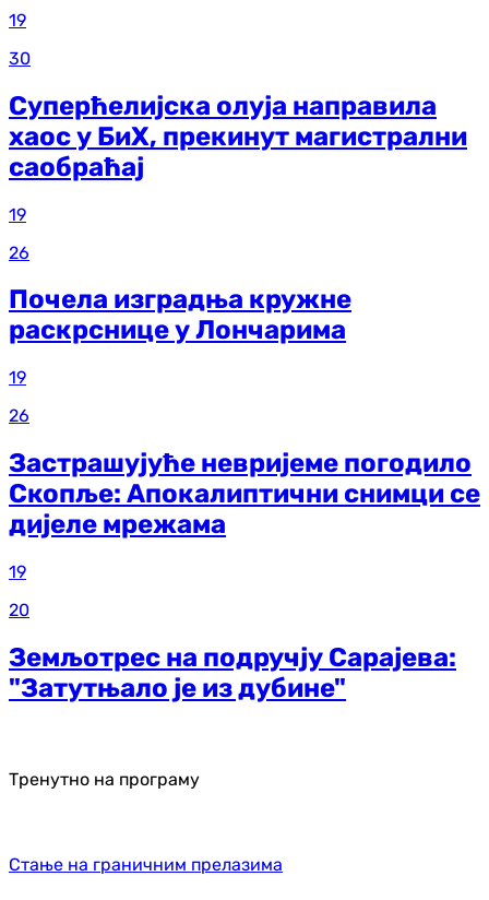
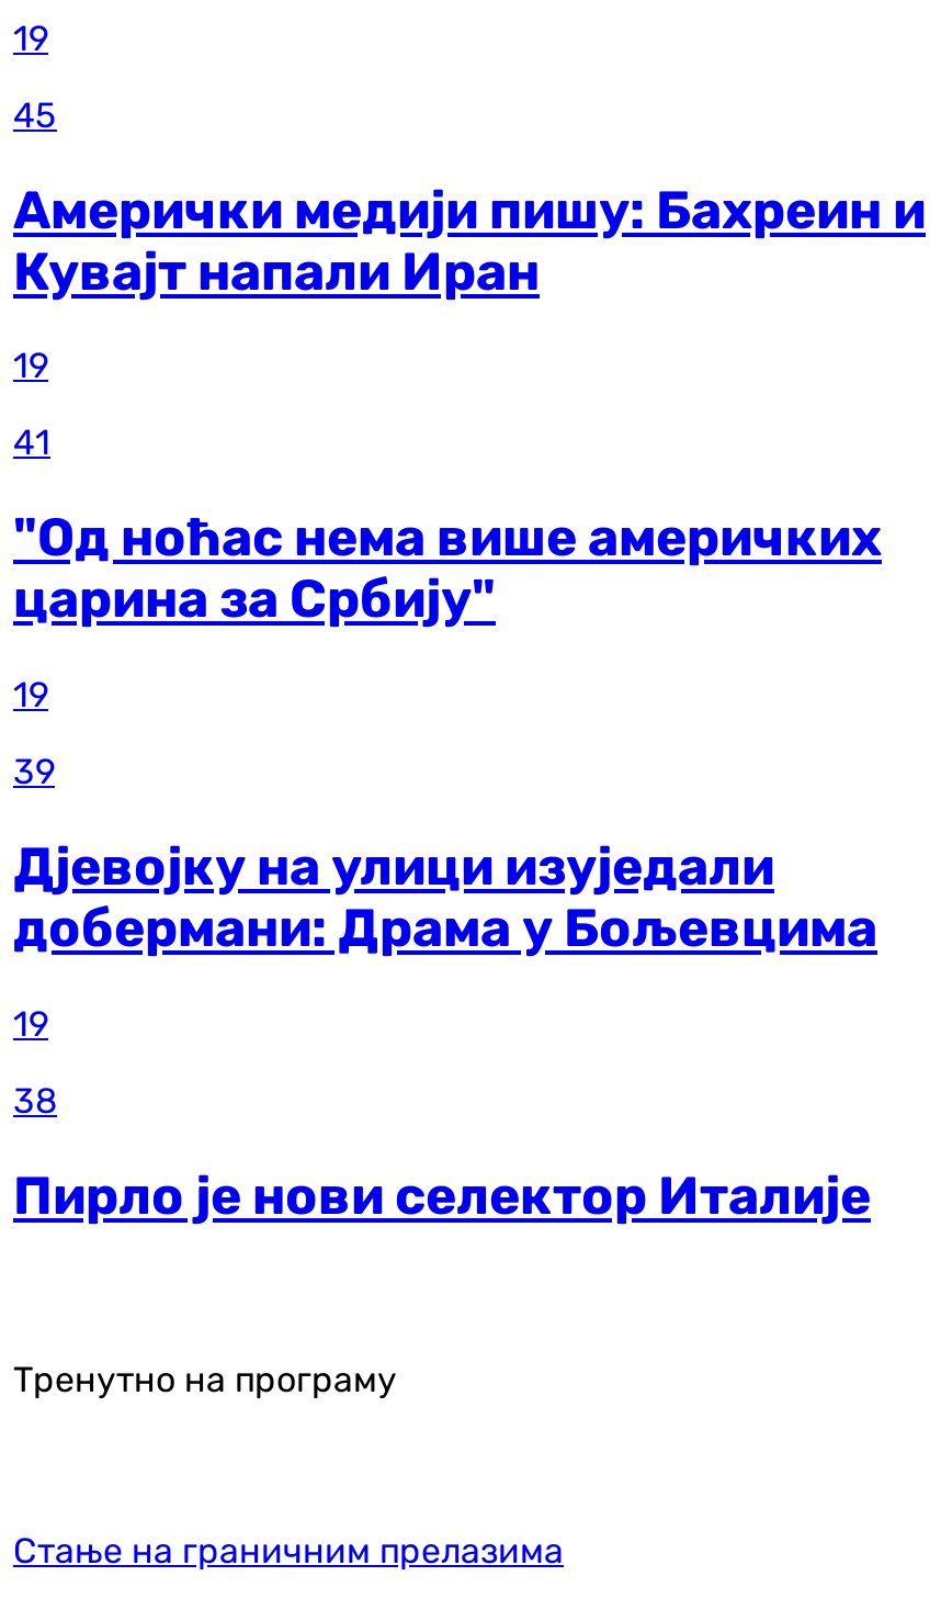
- 30
+ 45

- Суперћелијска олуја направила
- хаос у БиХ, прекинут магистрални
- саобраћај
+ Амерички медији пишу: Бахреин и
+ Кувајт напали Иран

- 26
+ 41

- Почела изградња кружне
- раскрснице у Лончарима
+ "Од ноћас нема више америчких
+ царина за Србију"

- 26
+ 39

- Застрашујуће невријеме погодило
- Скопље: Апокалиптични снимци се
- дијеле мрежама
+ Дјевојку на улици изуједали
+ добермани: Драма у Бољевцима

- 20
+ 38

- Земљотрес на подручју Сарајева:
- "Затутњало је из дубине"
+ Пирло је нови селектор Италије
